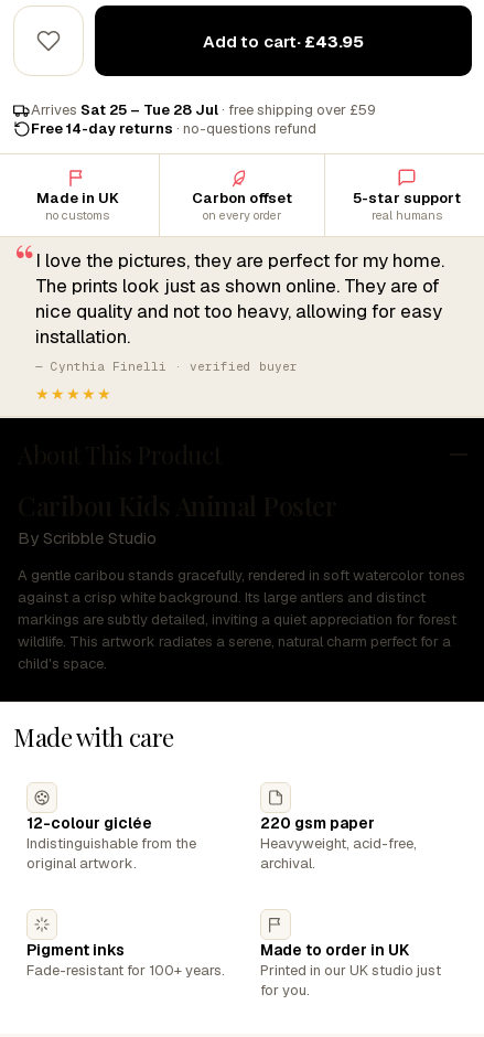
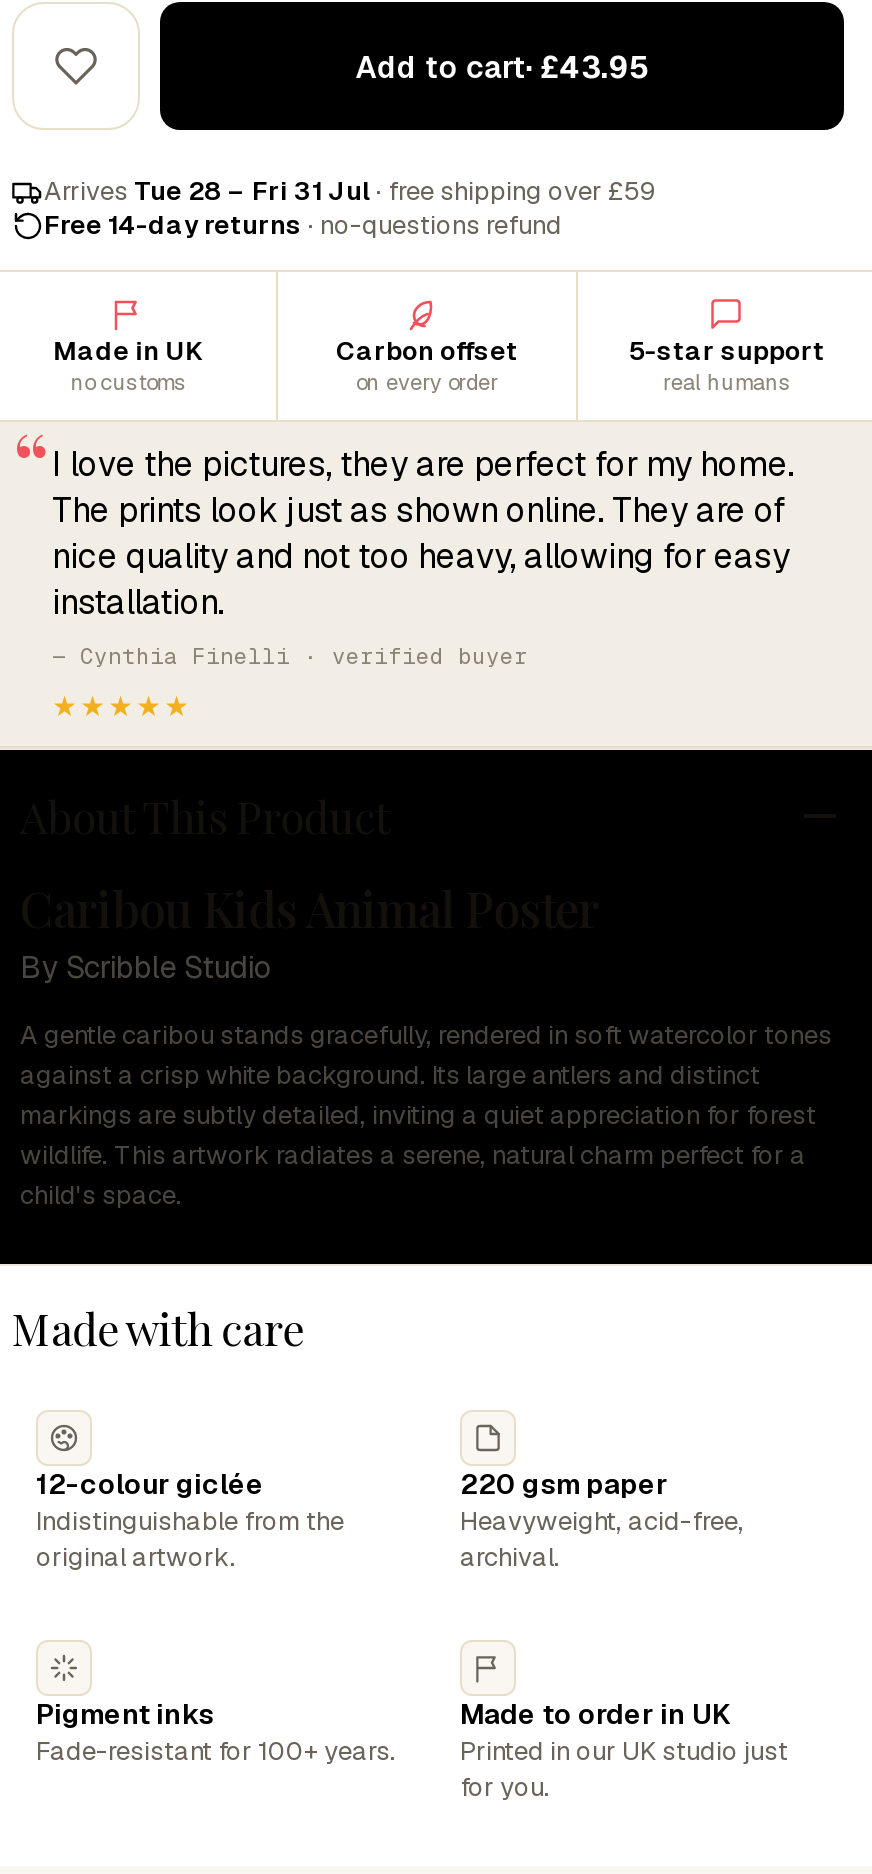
- Arrives Sat 25 – Tue 28 Jul · free shipping over £59
+ Arrives Tue 28 – Fri 31 Jul · free shipping over £59
